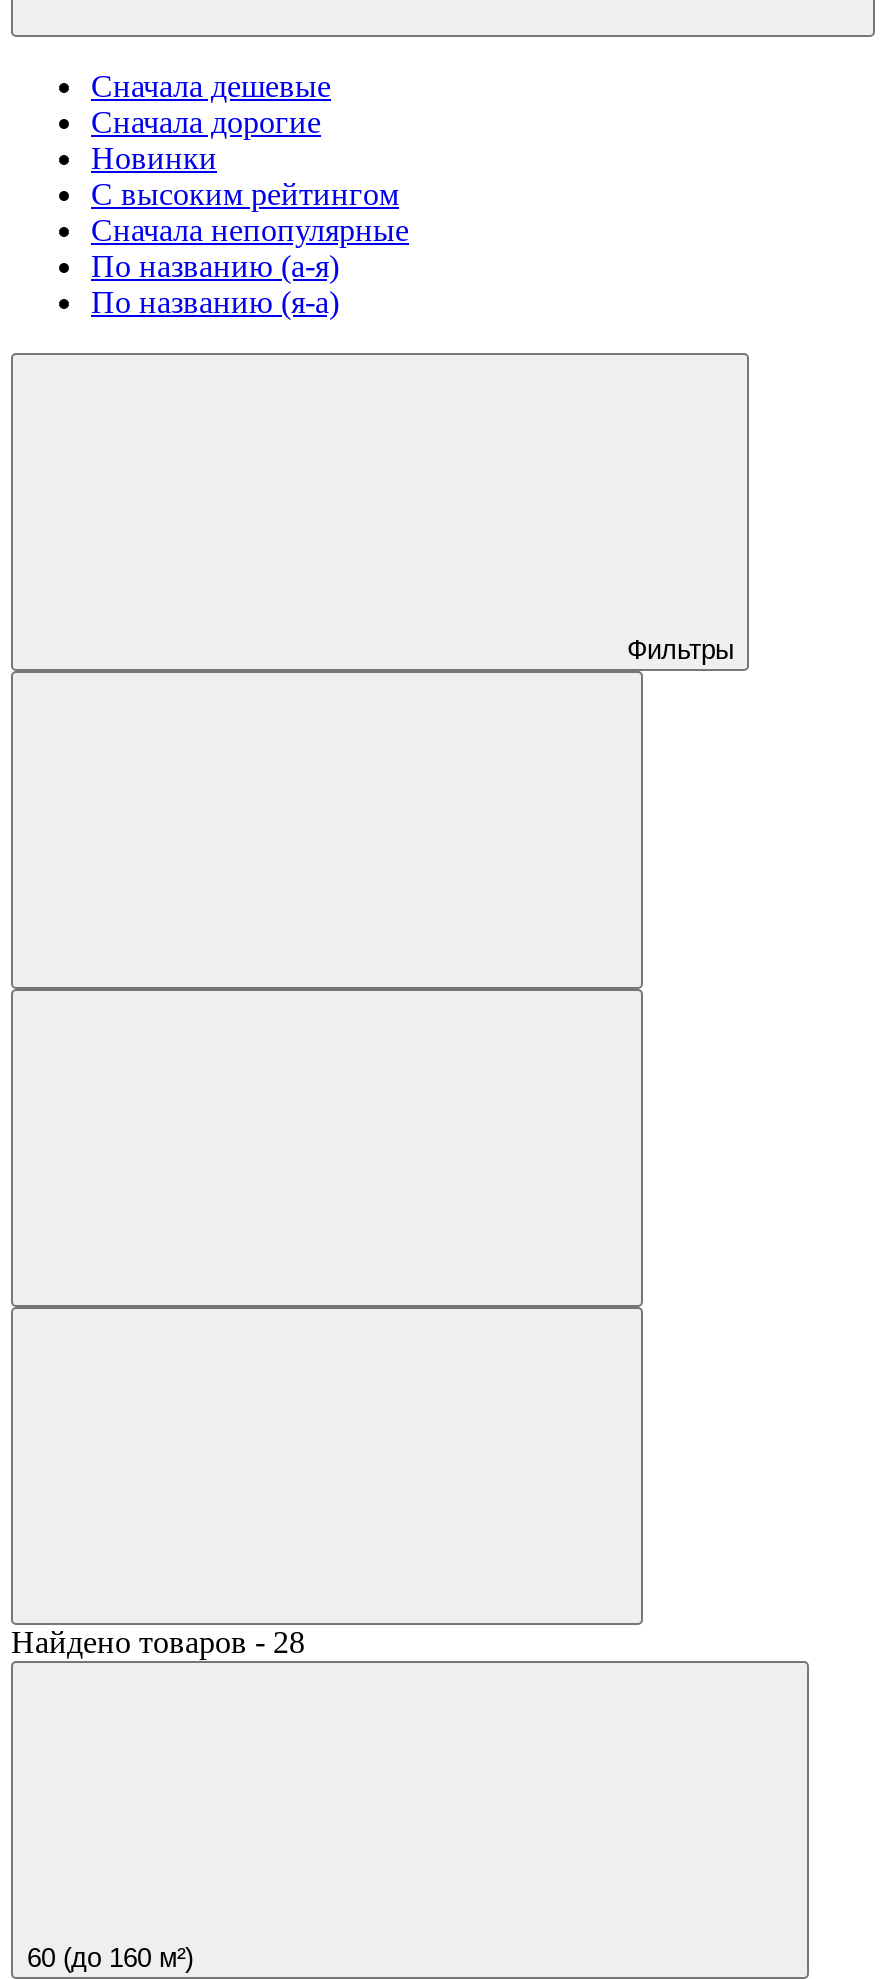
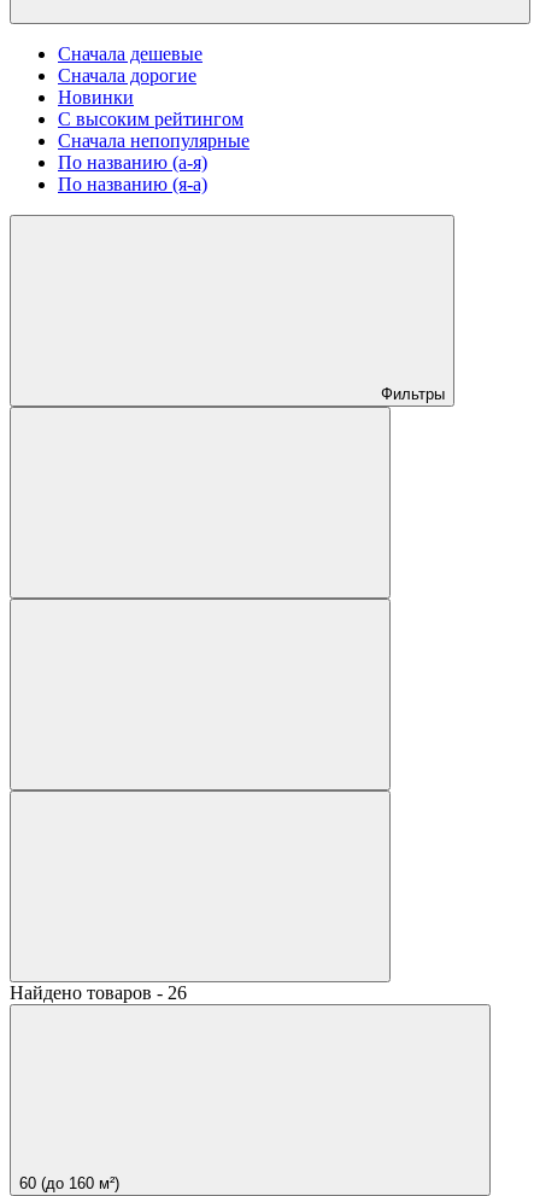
- Найдено товаров - 28
+ Найдено товаров - 26
